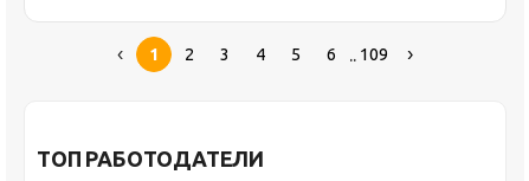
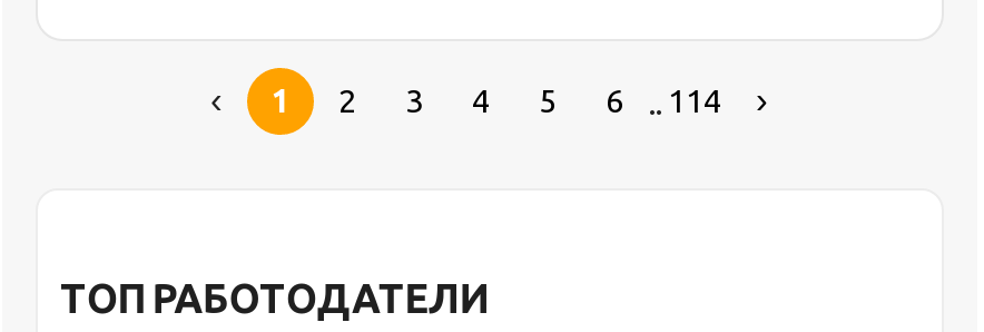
- 1 2 3 4 5 6 .. 109
+ 1 2 3 4 5 6 .. 114
